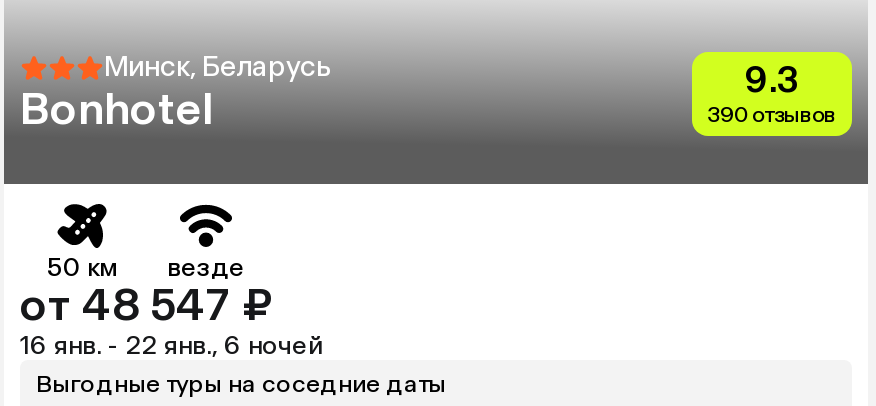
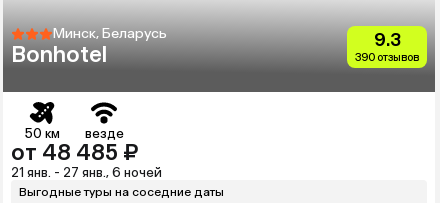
- от 48 547 ₽
+ от 48 485 ₽

- 16 янв. - 22 янв., 6 ночей
+ 21 янв. - 27 янв., 6 ночей
